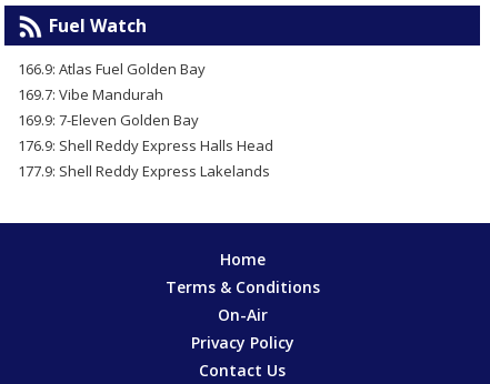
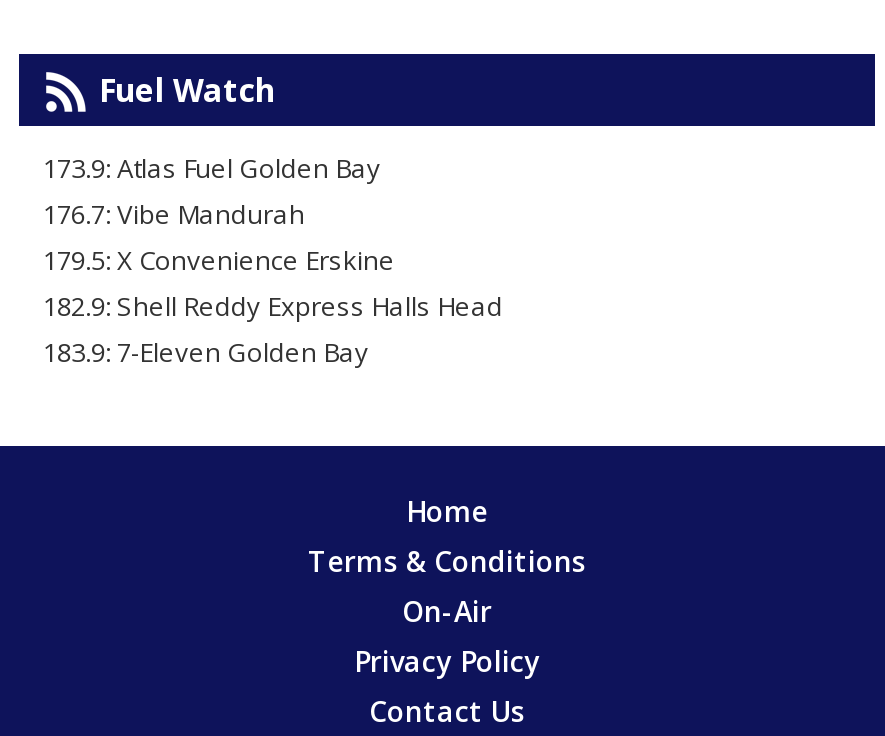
- 166.9: Atlas Fuel Golden Bay
- 169.7: Vibe Mandurah
- 169.9: 7-Eleven Golden Bay
- 176.9: Shell Reddy Express Halls Head
- 177.9: Shell Reddy Express Lakelands
+ 173.9: Atlas Fuel Golden Bay
+ 176.7: Vibe Mandurah
+ 179.5: X Convenience Erskine
+ 182.9: Shell Reddy Express Halls Head
+ 183.9: 7-Eleven Golden Bay
